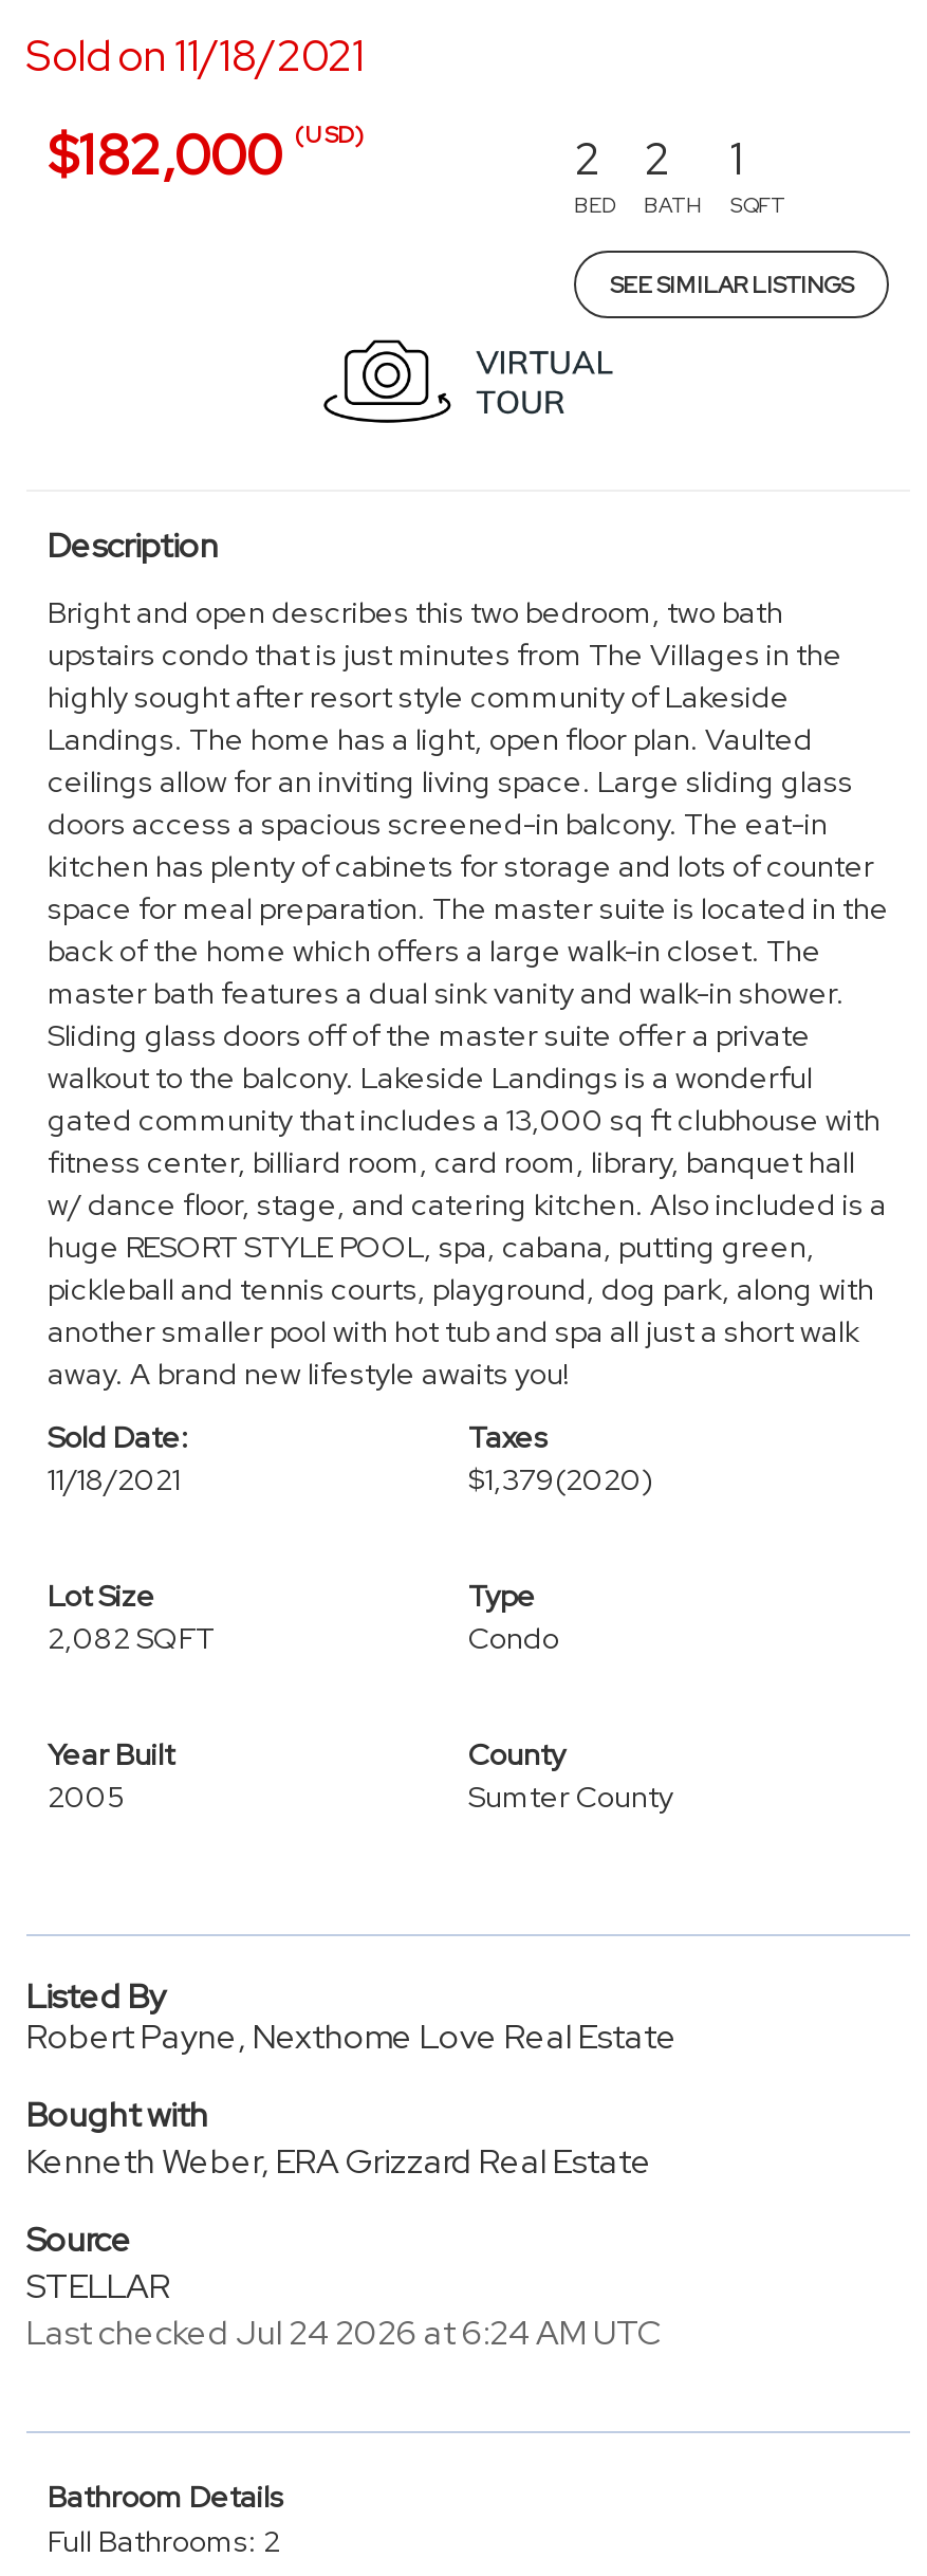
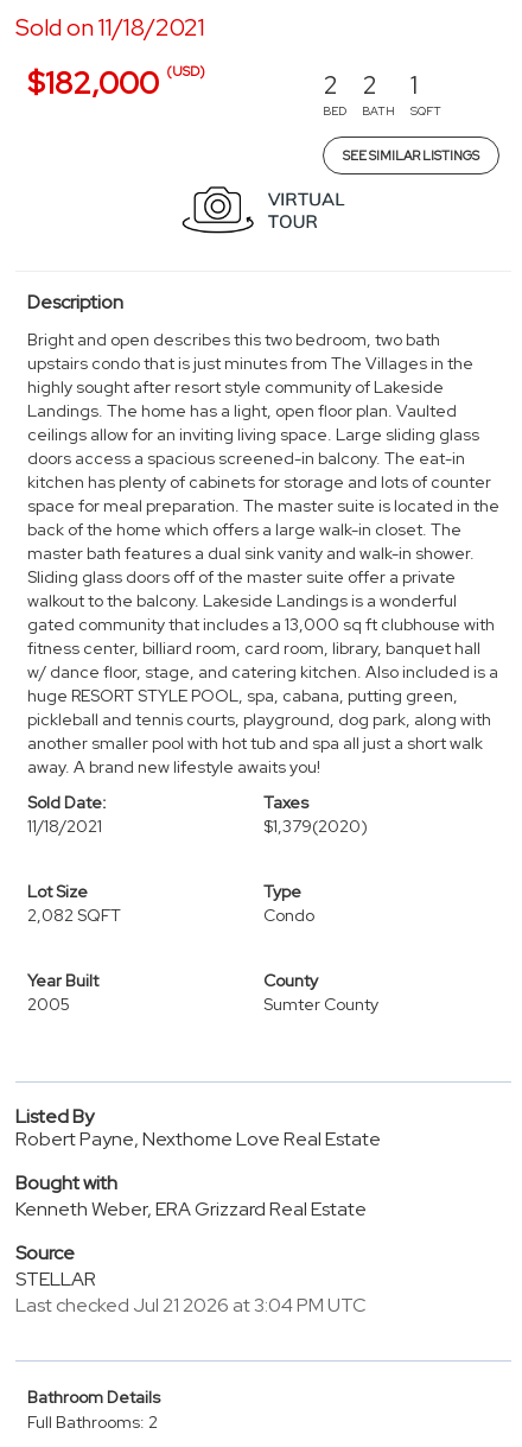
- Last checked Jul 24 2026 at 6:24 AM UTC
+ Last checked Jul 21 2026 at 3:04 PM UTC
